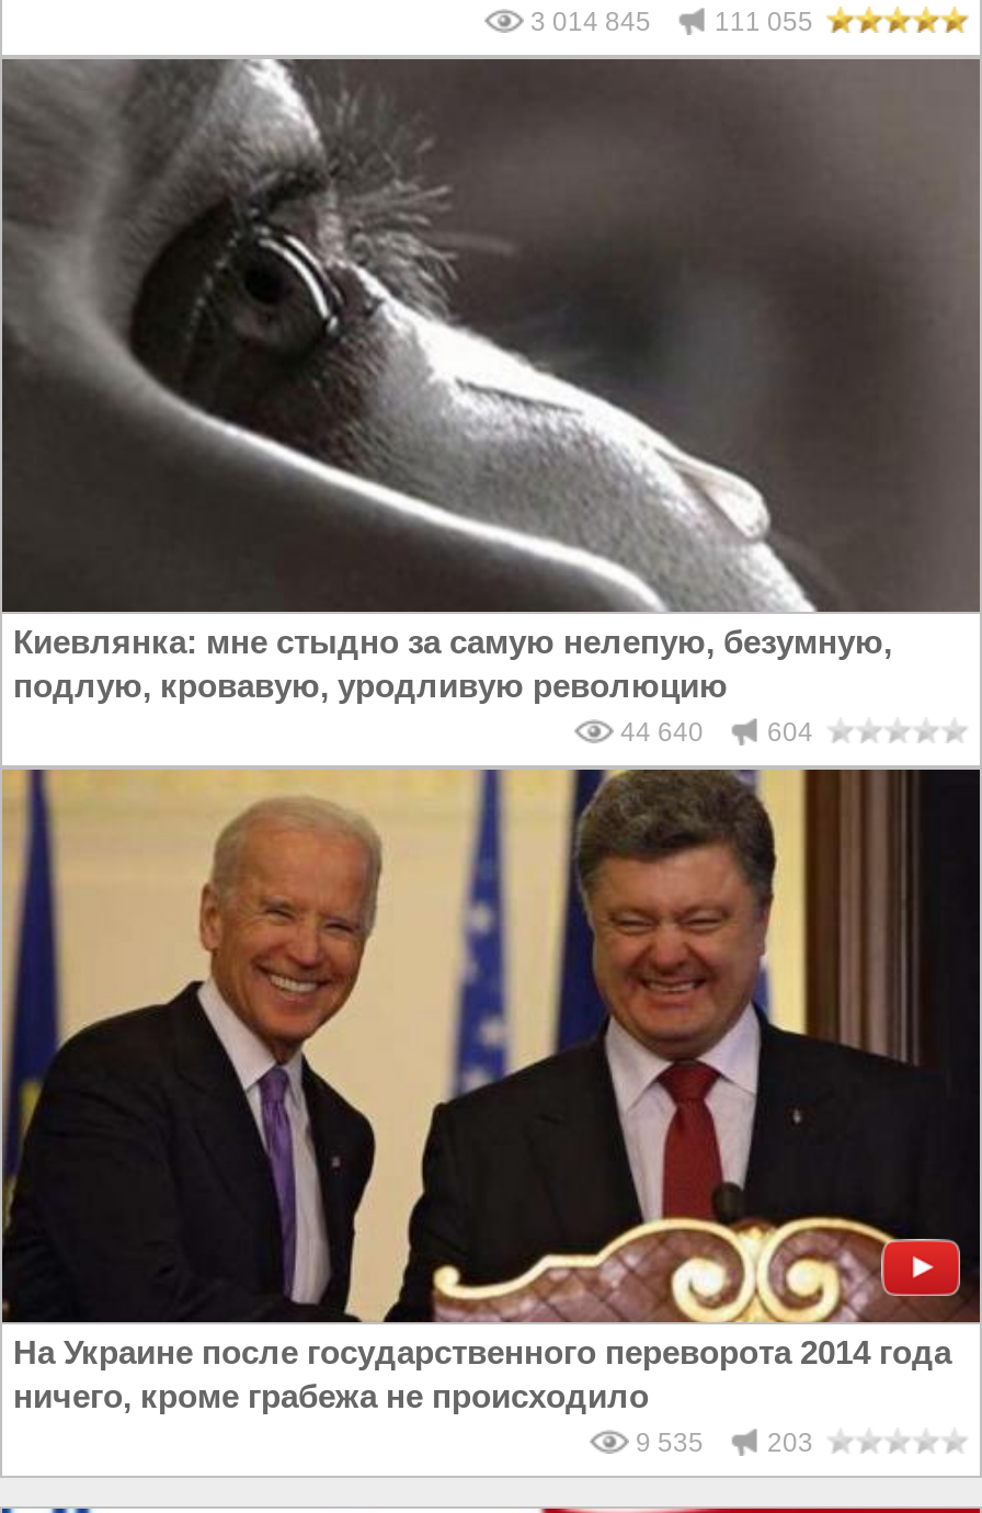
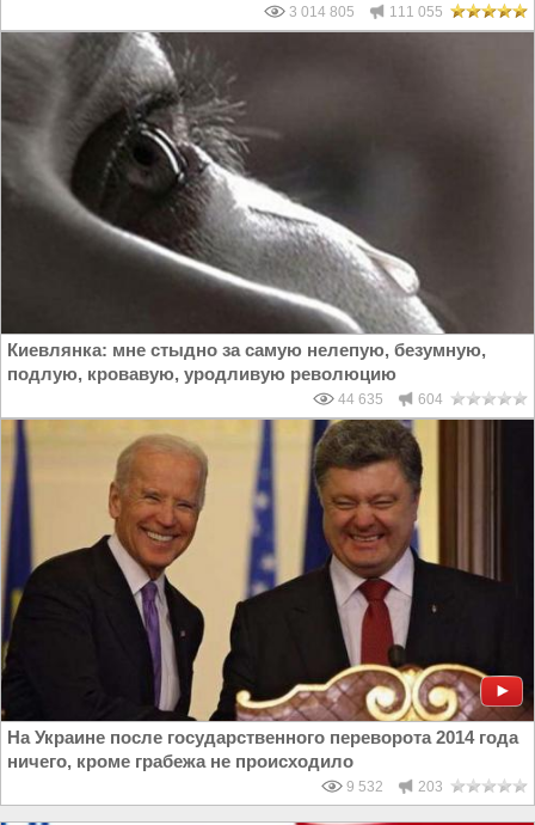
- 3 014 845 111 055
+ 3 014 805 111 055

- 44 640 604
+ 44 635 604

- 9 535 203
+ 9 532 203
